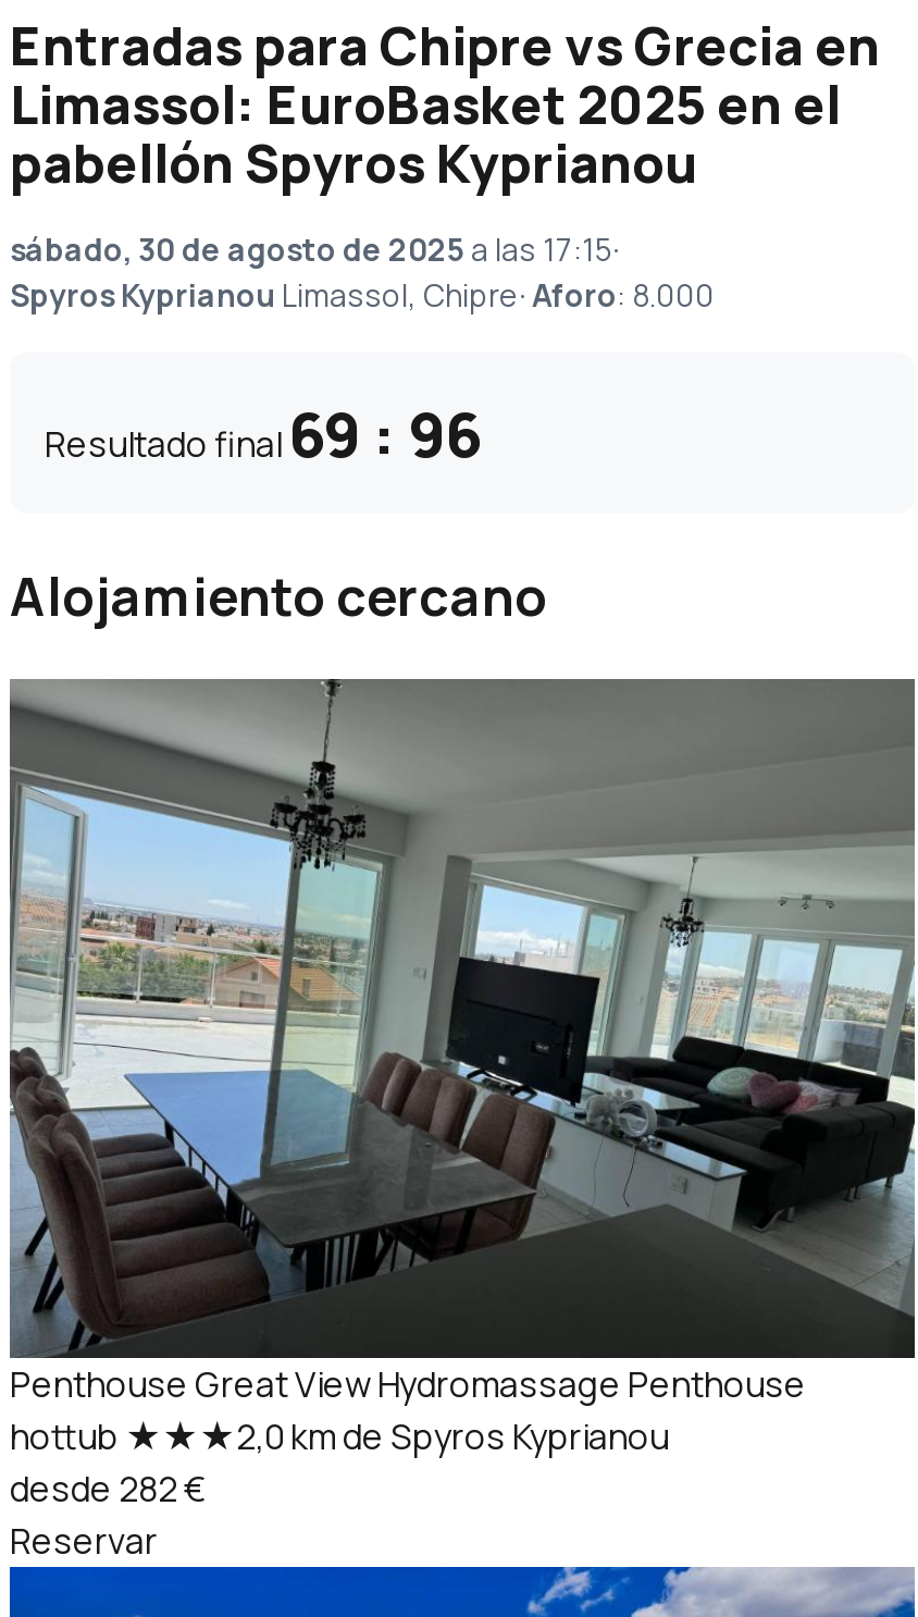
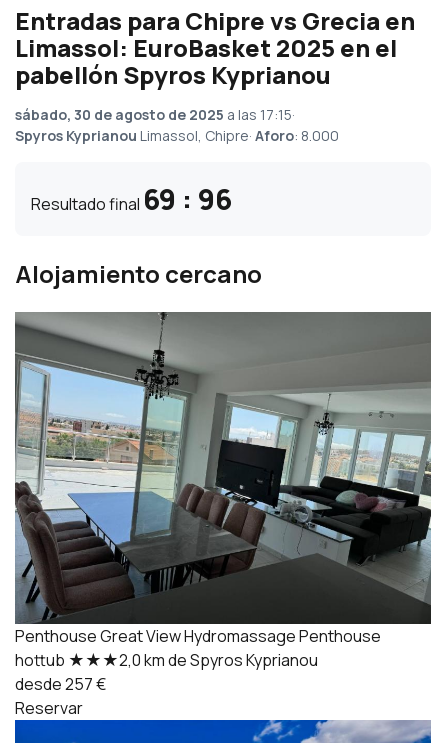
- desde 282 €
+ desde 257 €
